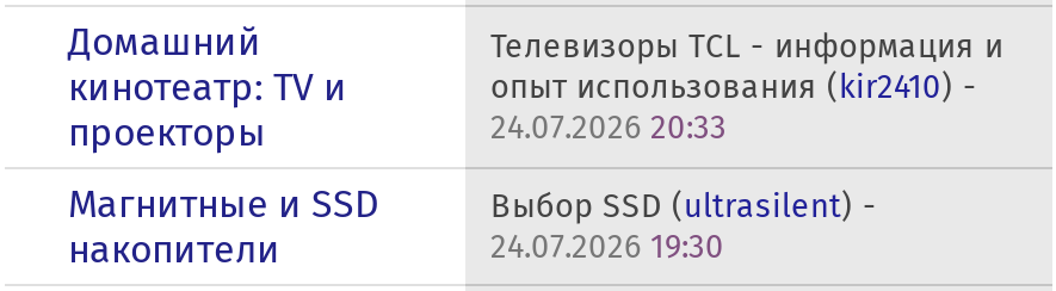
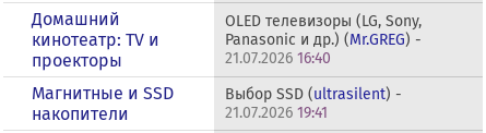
- Телевизоры TCL - информация и
- опыт использования (kir2410) -
- 24.07.2026 20:33
+ OLED телевизоры (LG, Sony,
+ Panasonic и др.) (Mr.GREG) -
+ 21.07.2026 16:40

- 24.07.2026 19:30
+ 21.07.2026 19:41
